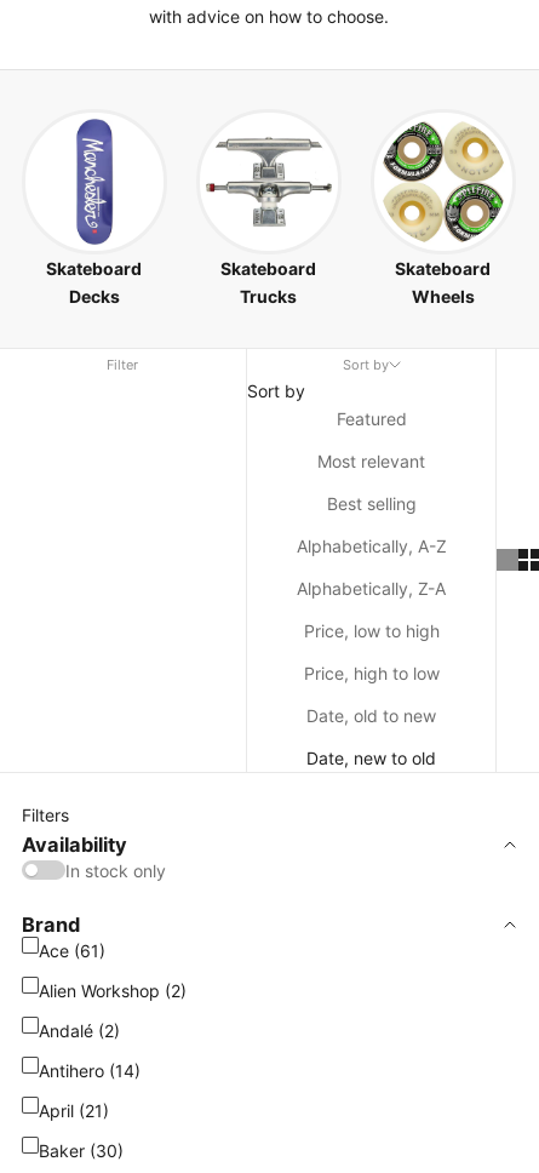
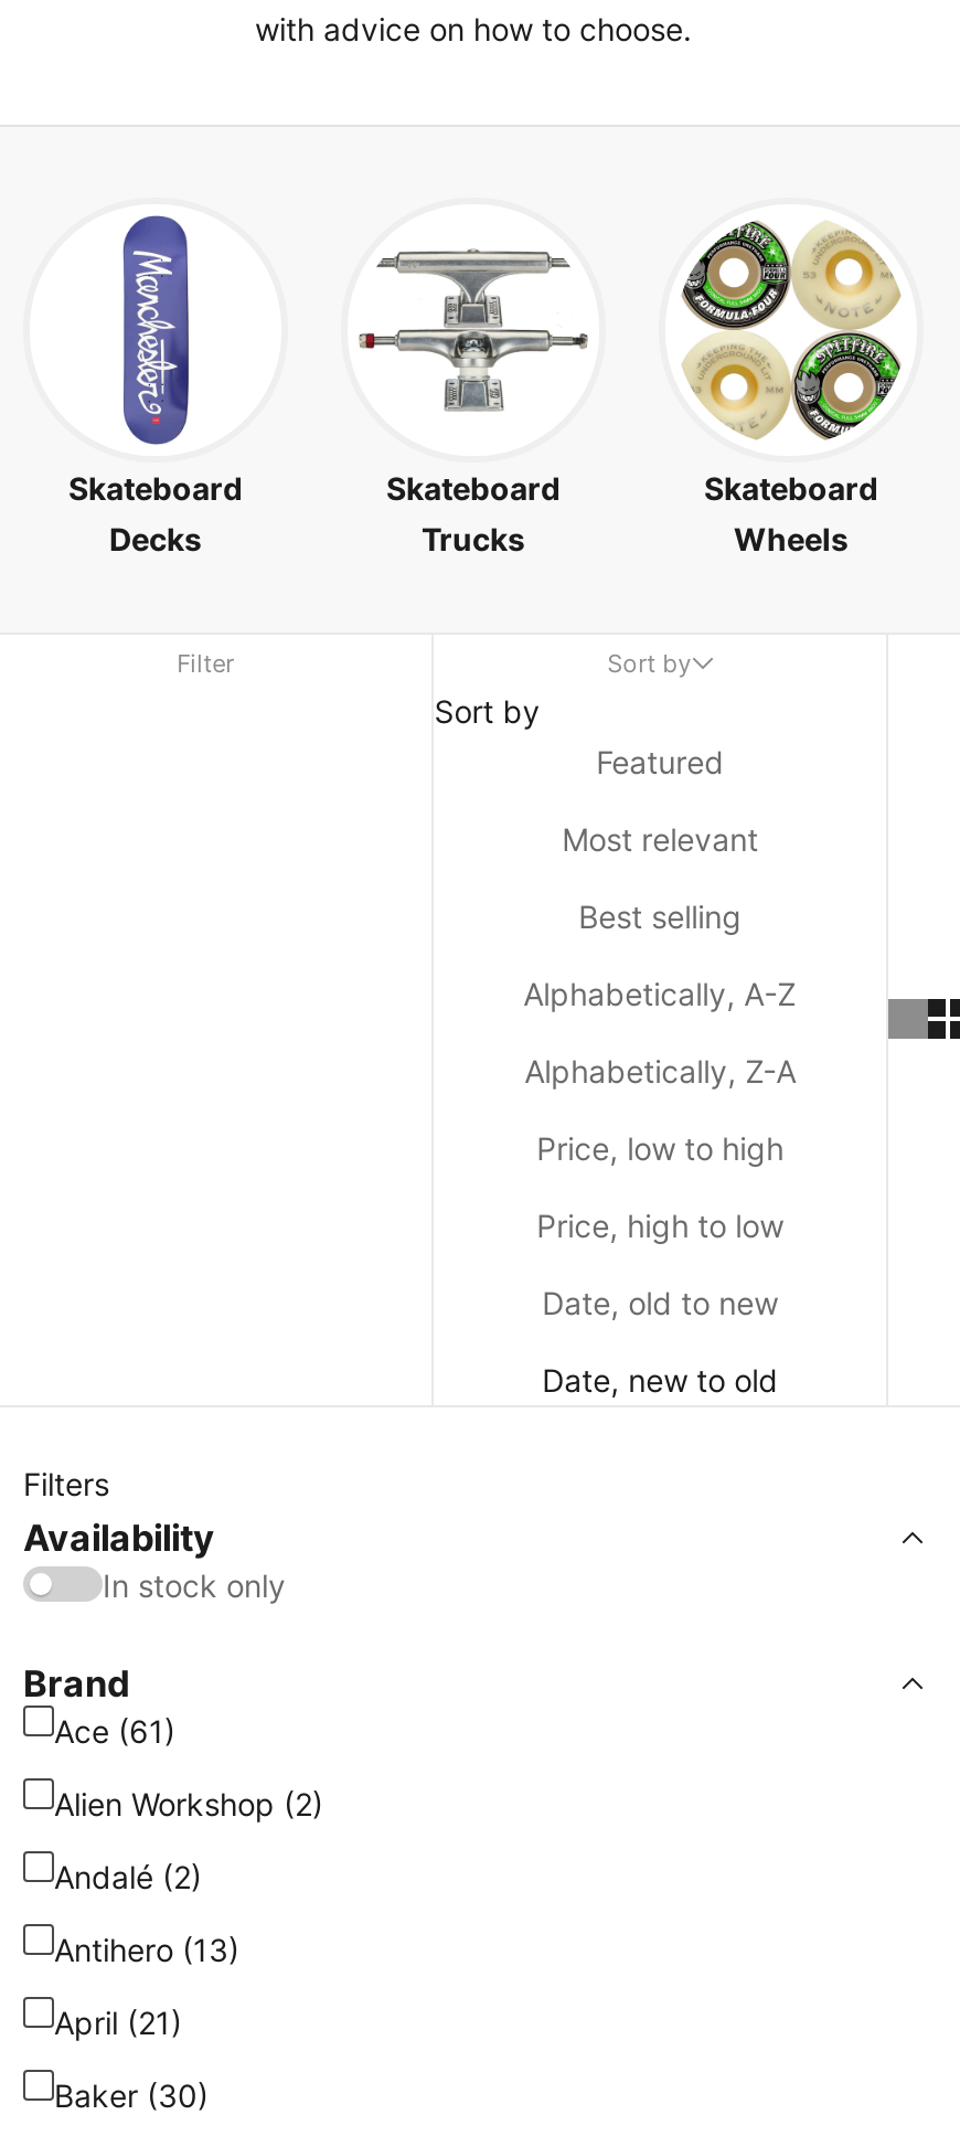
- Antihero (14)
+ Antihero (13)
